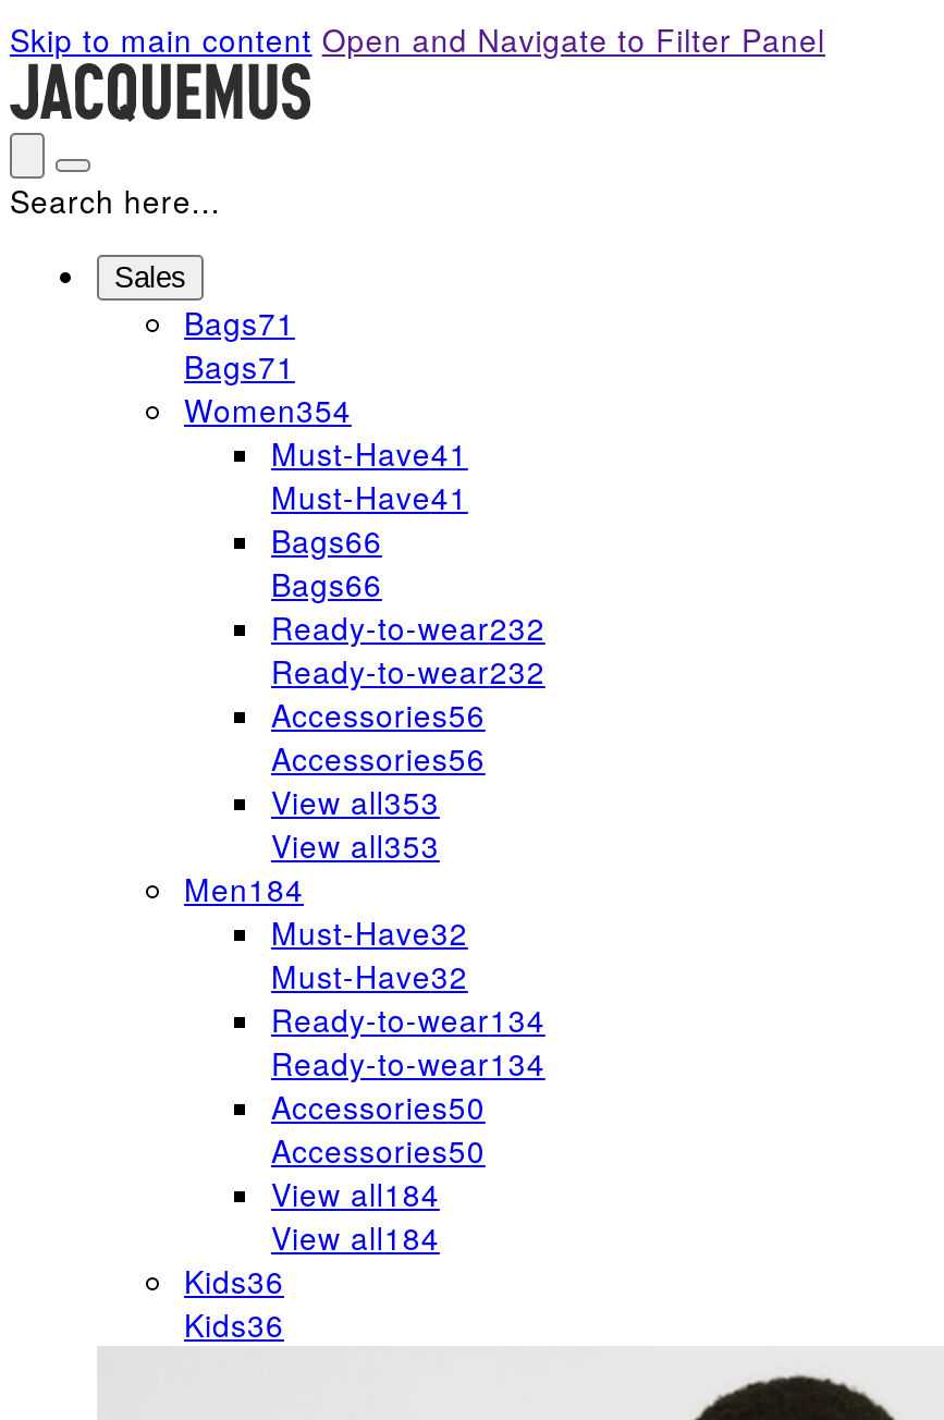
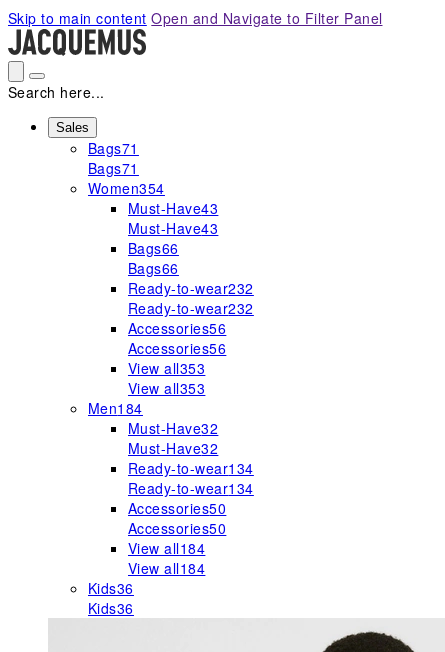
- Must-Have41
+ Must-Have43

- Must-Have41
+ Must-Have43
